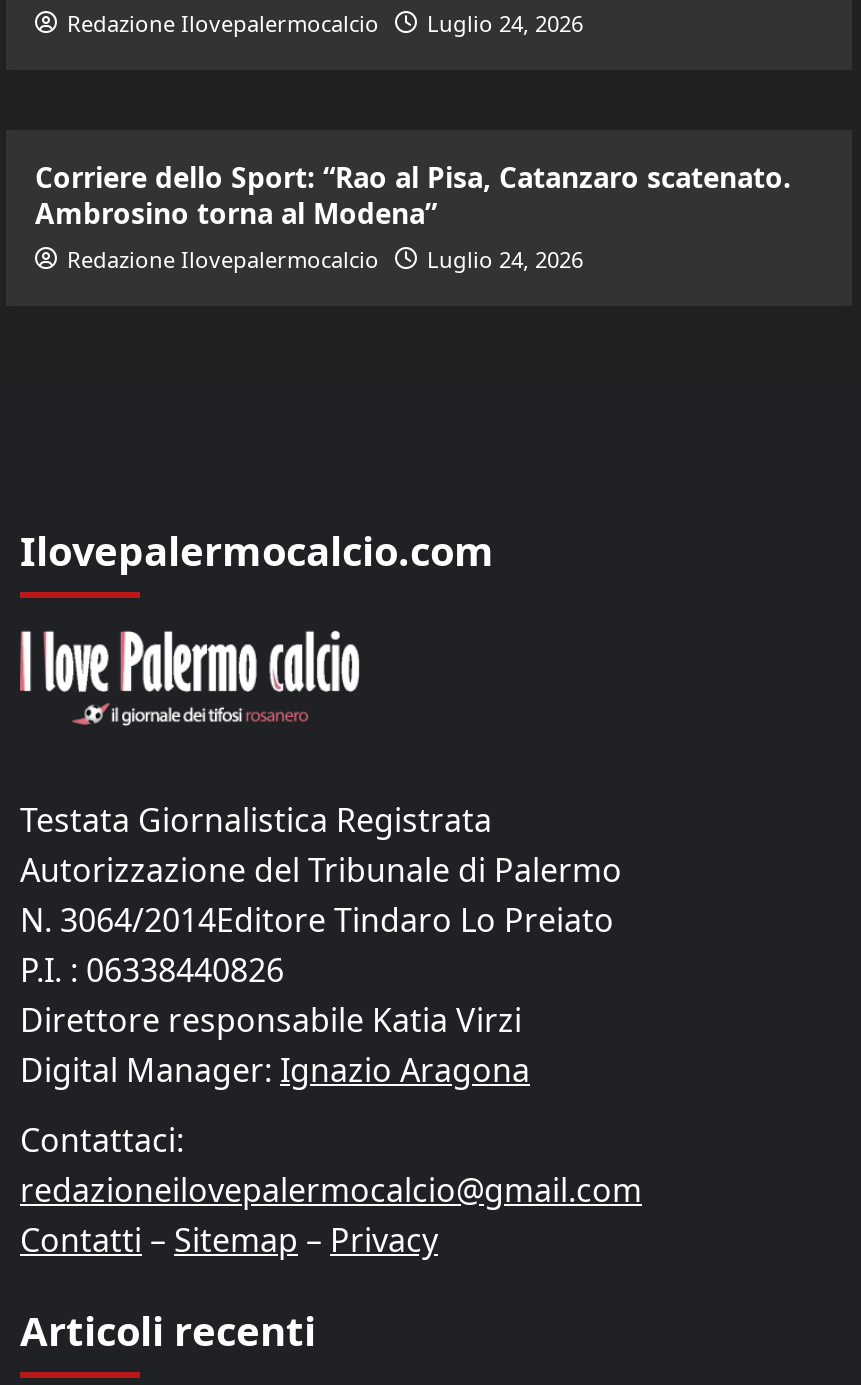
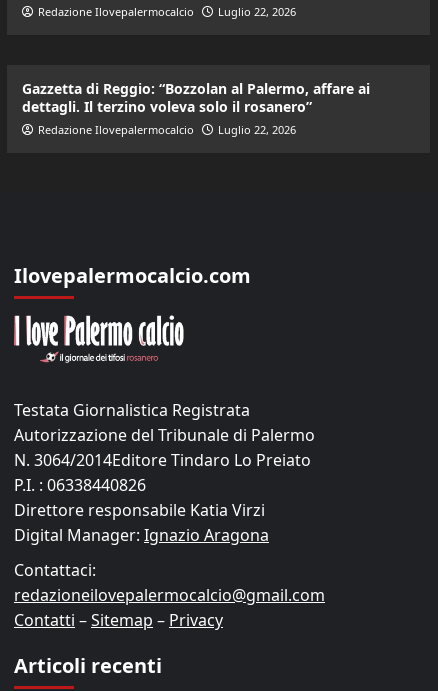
- Redazione Ilovepalermocalcio Luglio 24, 2026
+ Redazione Ilovepalermocalcio Luglio 22, 2026

- Corriere dello Sport: “Rao al Pisa, Catanzaro scatenato.
- Ambrosino torna al Modena”
+ Gazzetta di Reggio: “Bozzolan al Palermo, affare ai
+ dettagli. Il terzino voleva solo il rosanero”

- Redazione Ilovepalermocalcio Luglio 24, 2026
+ Redazione Ilovepalermocalcio Luglio 22, 2026
